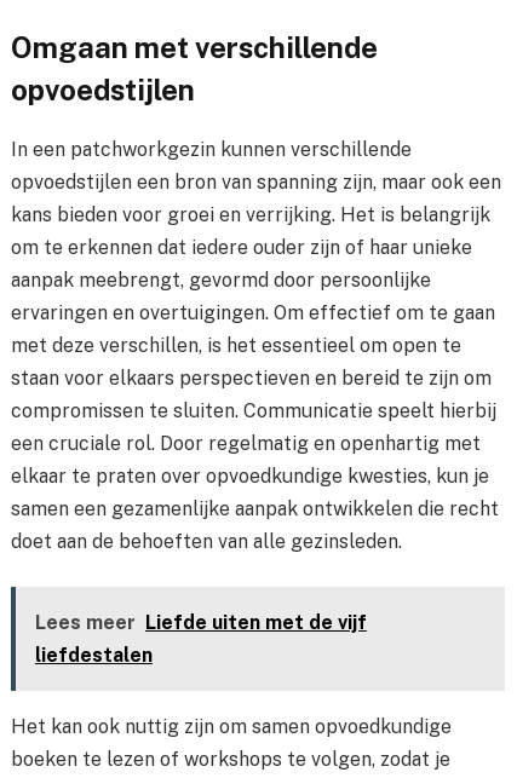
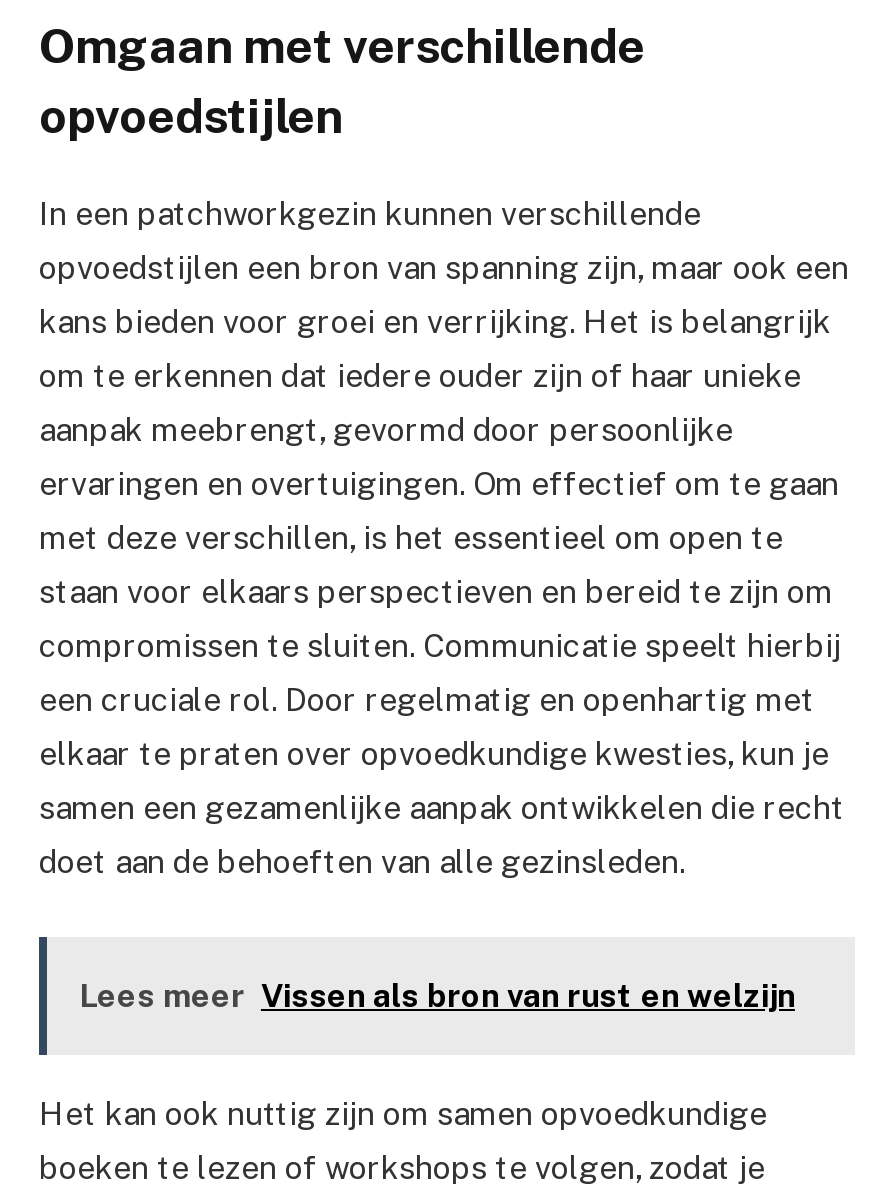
- Lees meer Liefde uiten met de vijf
- liefdestalen
+ Lees meer Vissen als bron van rust en welzijn
